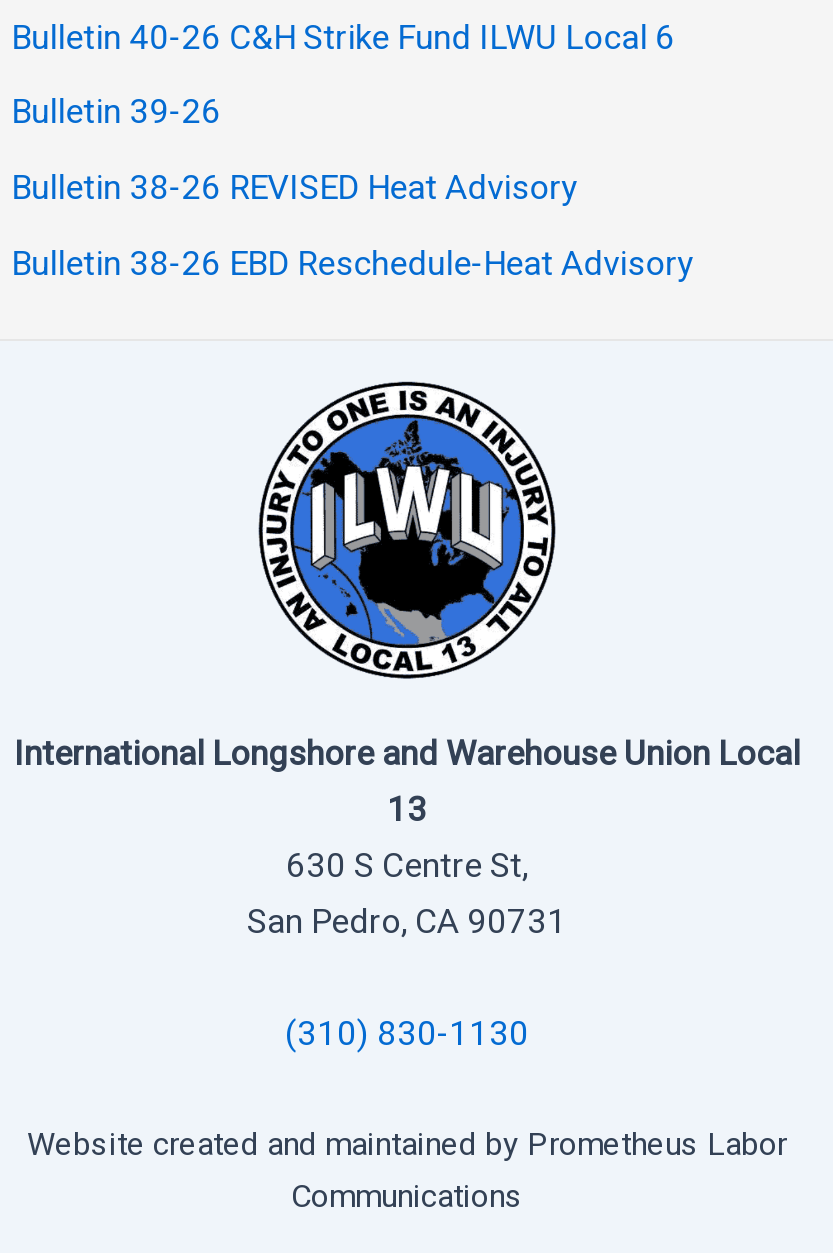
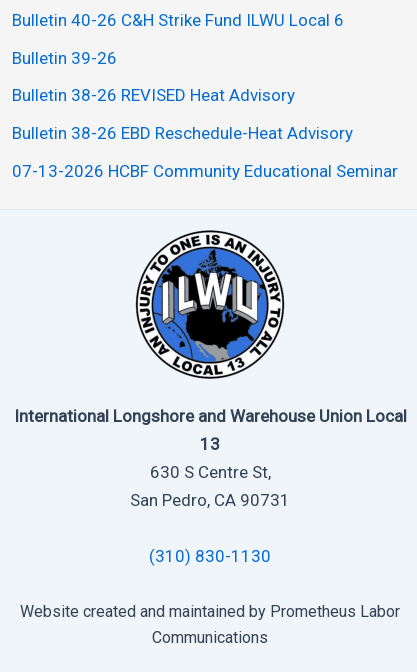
+ 07-13-2026 HCBF Community Educational Seminar
